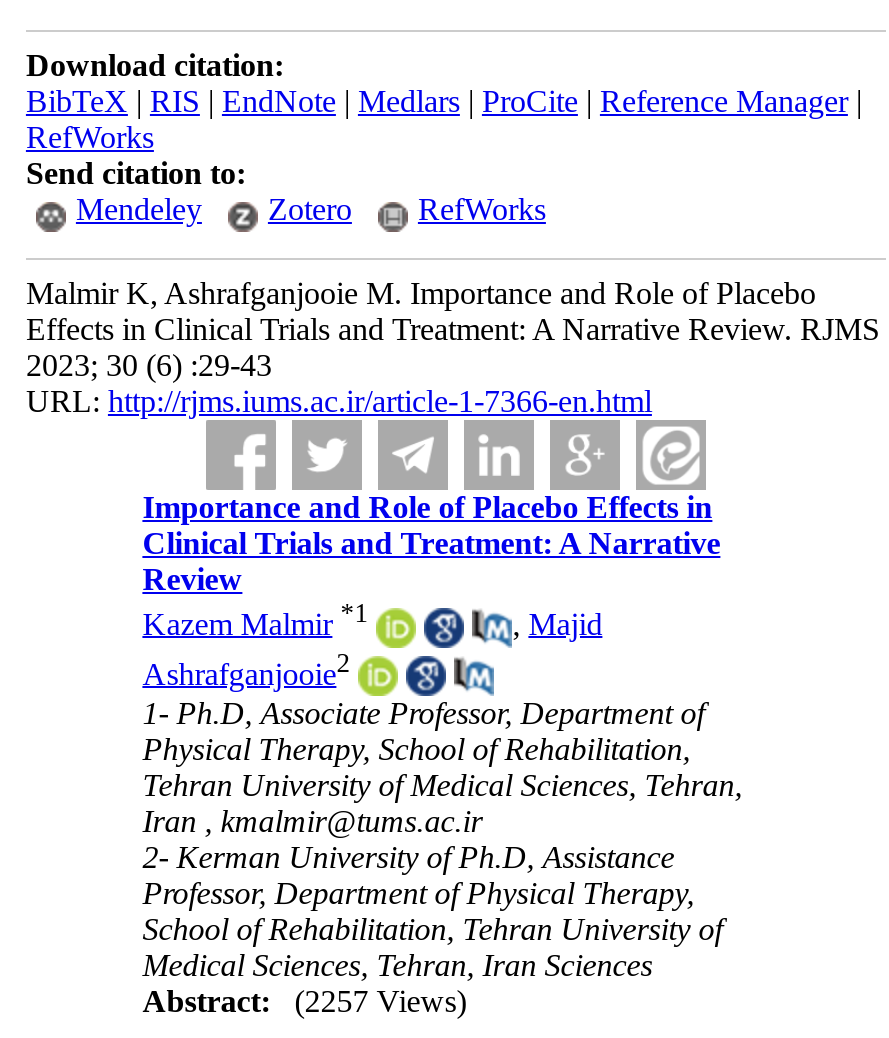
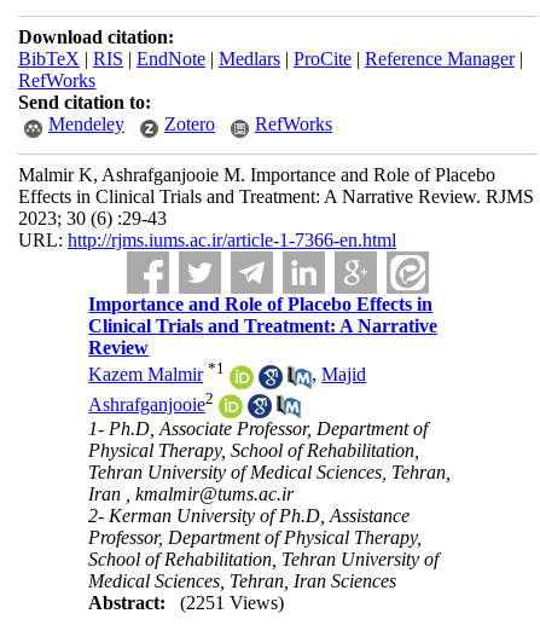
- Abstract: (2257 Views)
+ Abstract: (2251 Views)
